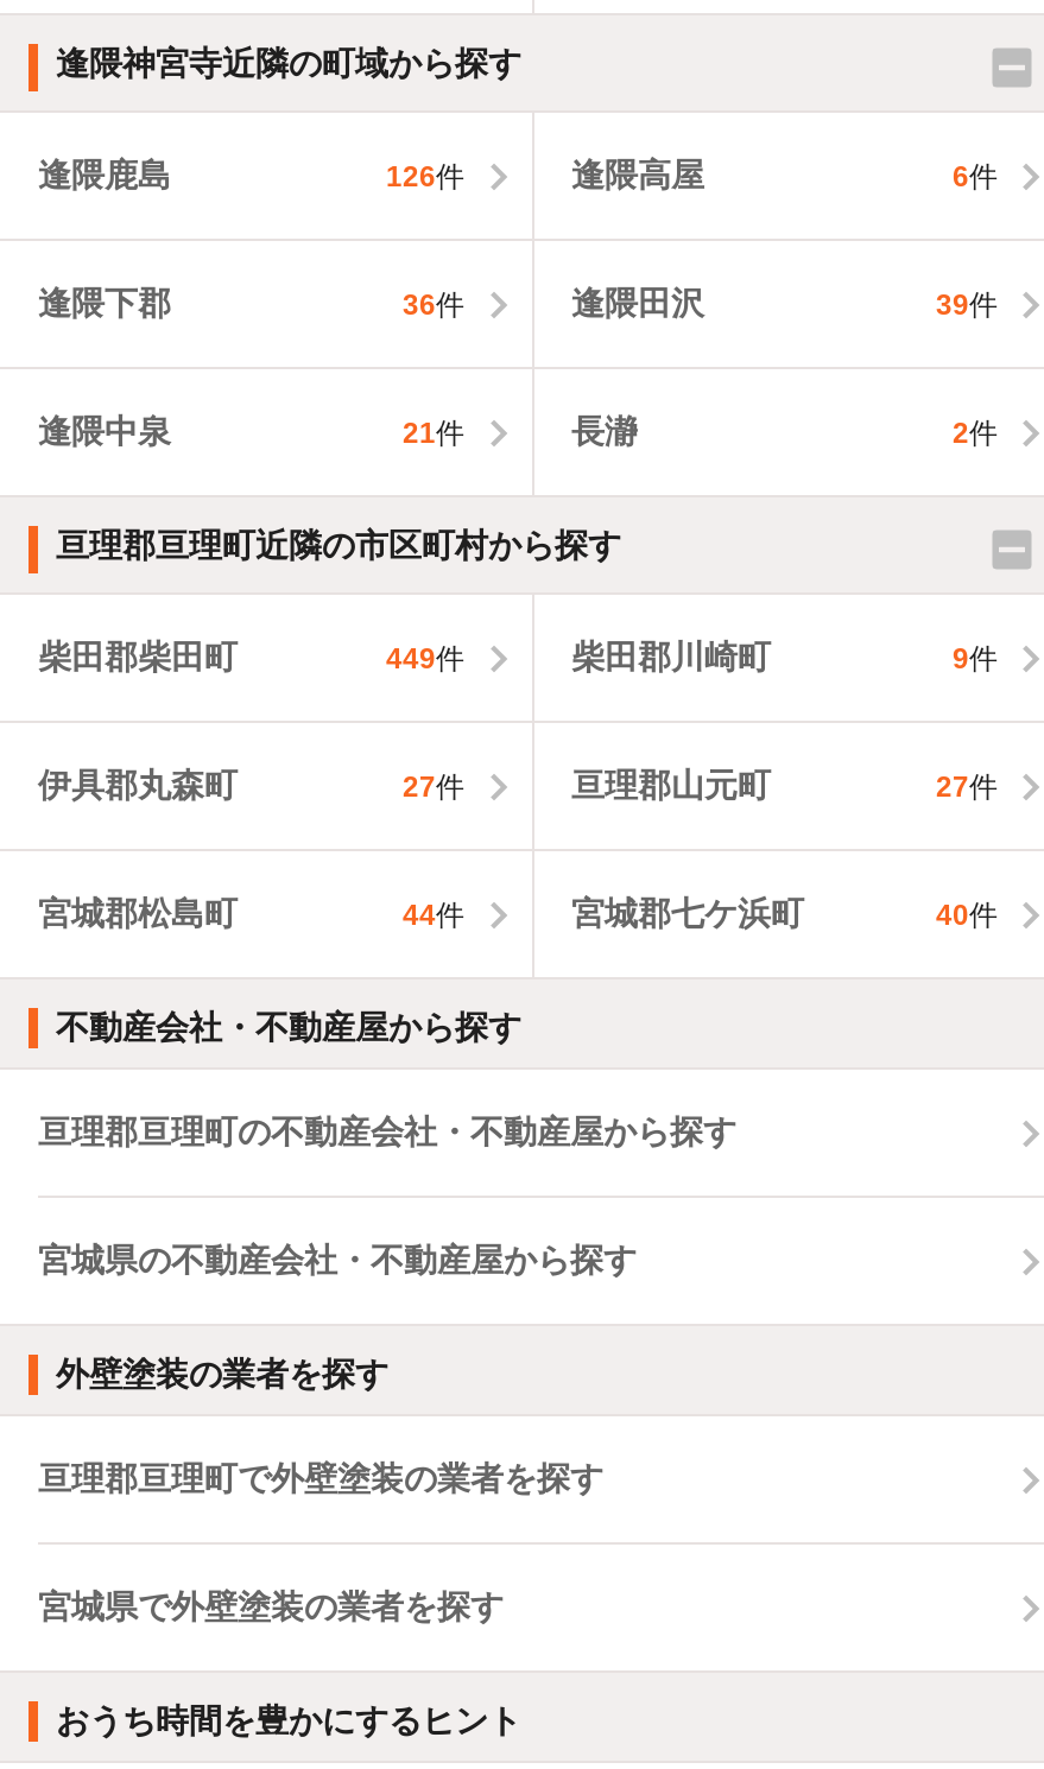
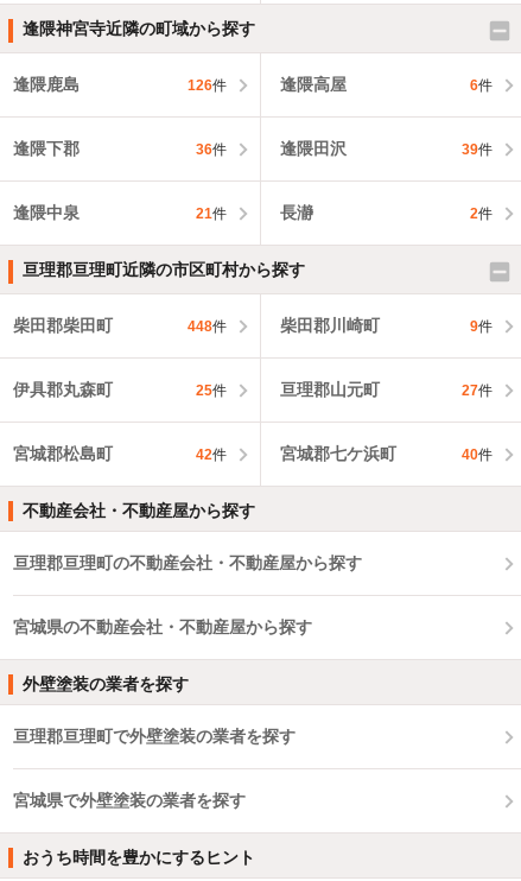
- 449件
+ 448件

- 27件
+ 25件

- 44件
+ 42件
